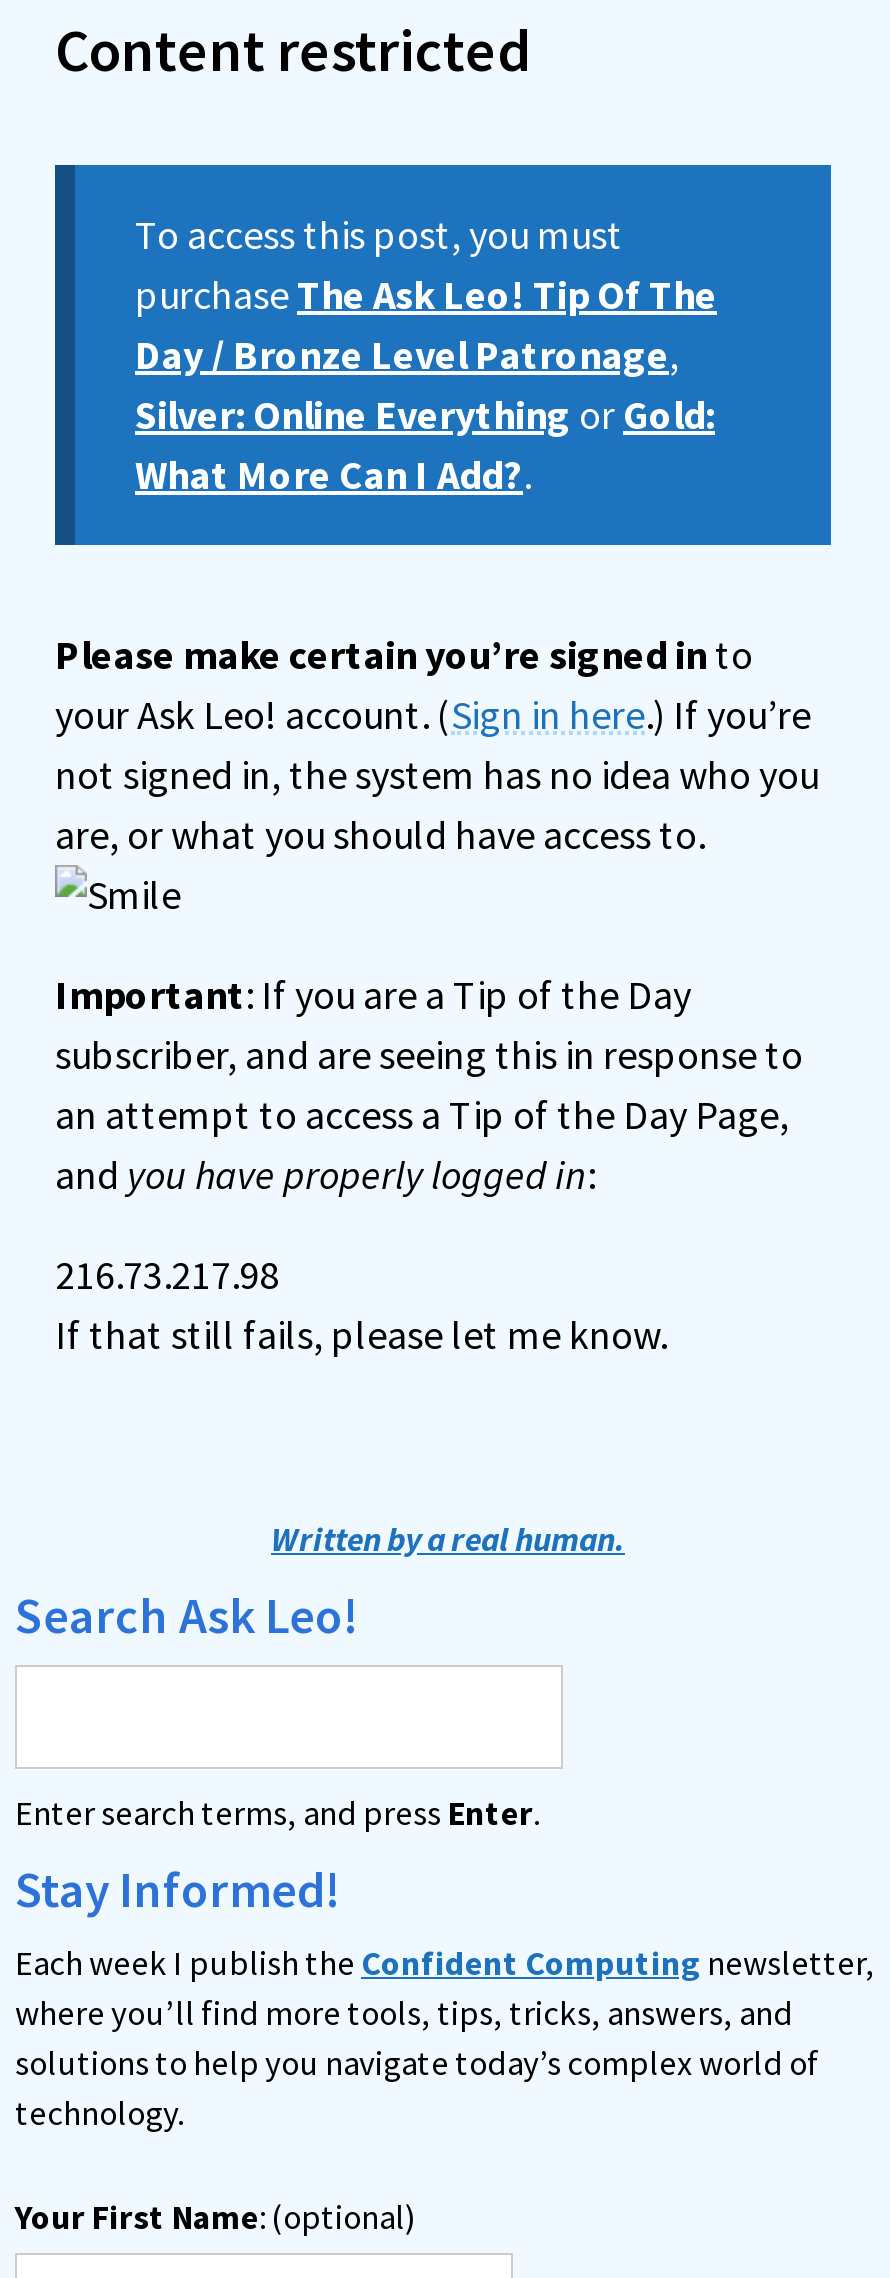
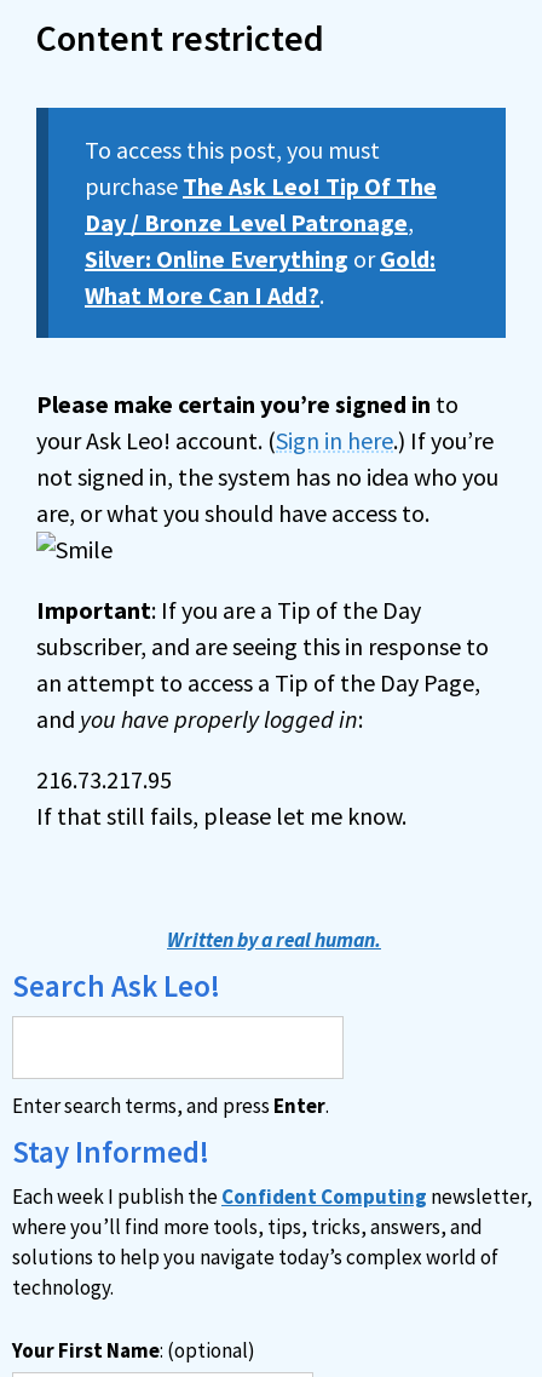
- 216.73.217.98
+ 216.73.217.95
